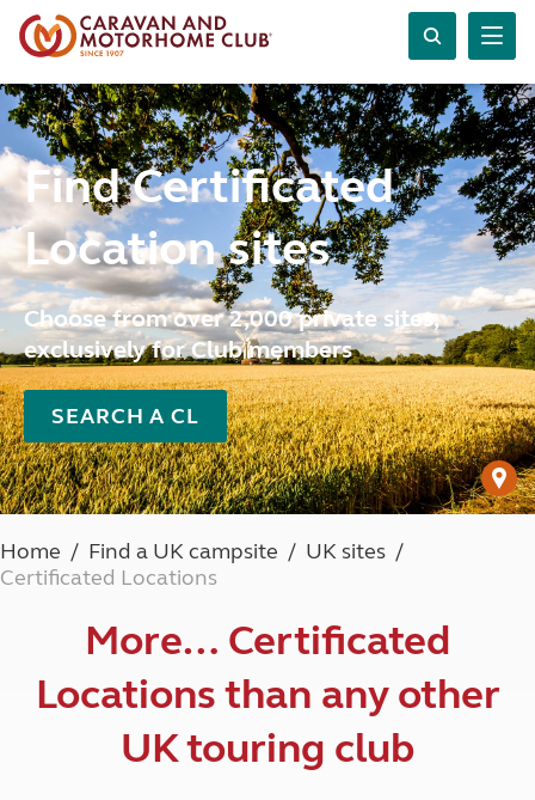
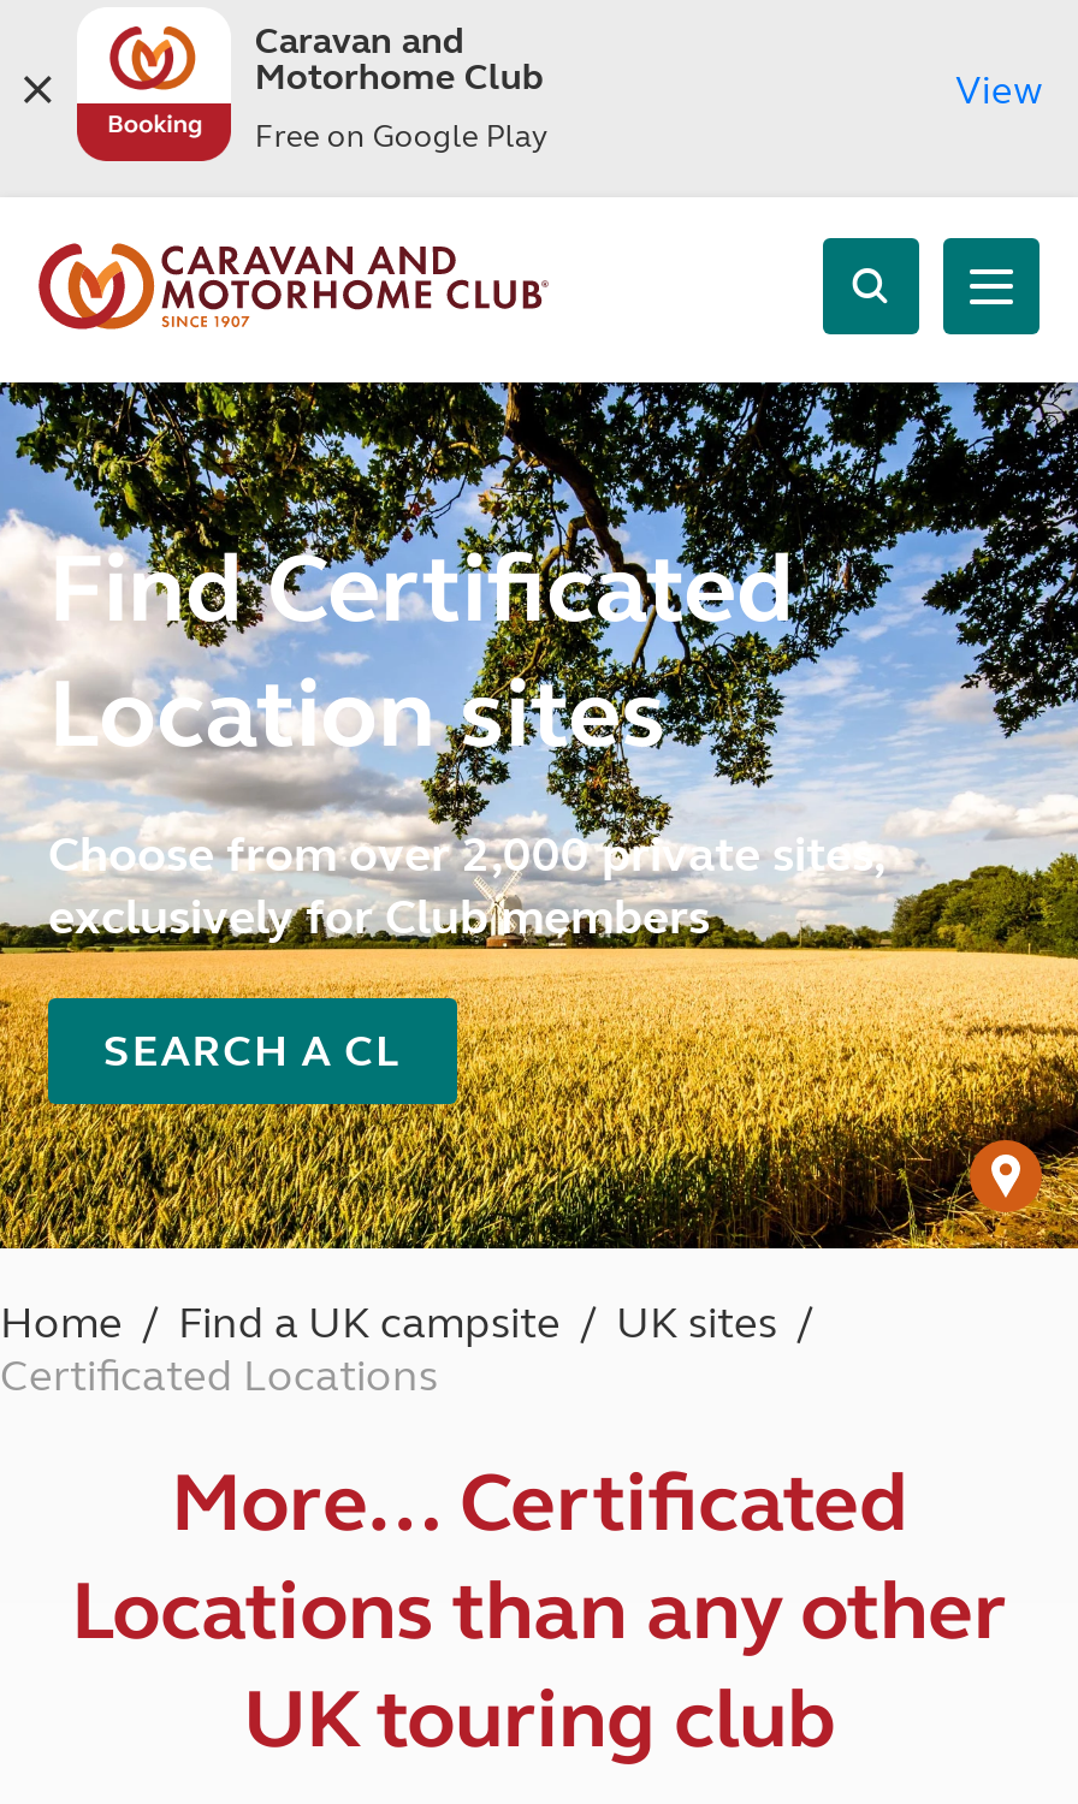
+ [image]
+ Caravan and
+ Motorhome Club
+ Free on Google Play

+ View
